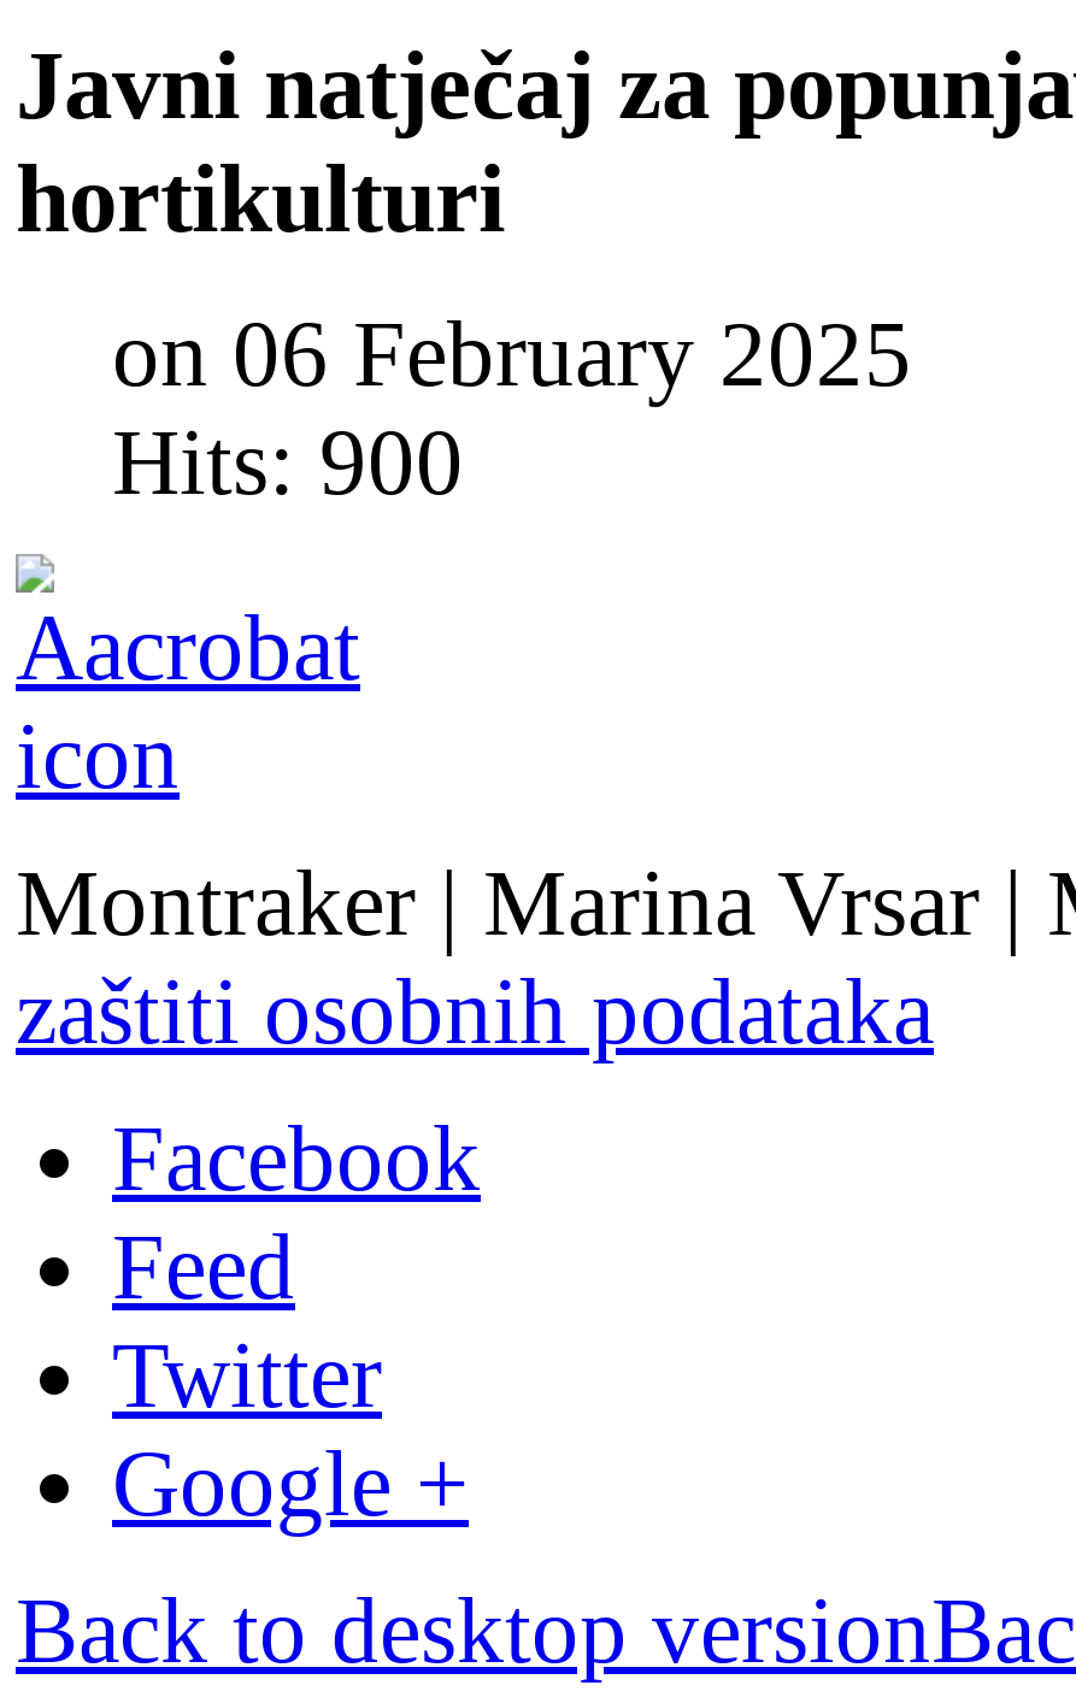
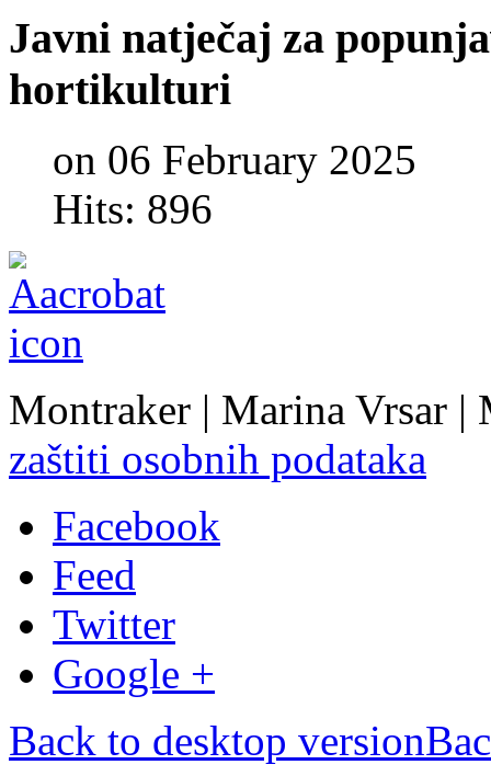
- Hits: 900
+ Hits: 896
